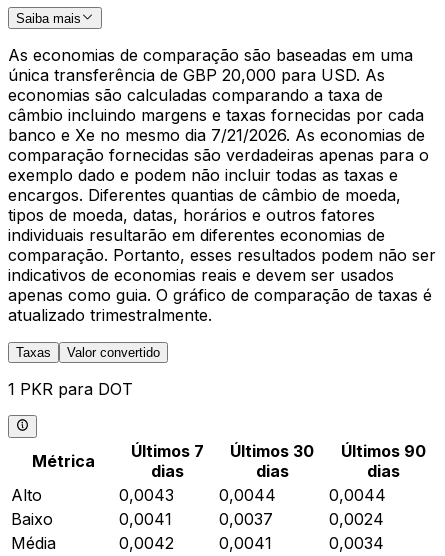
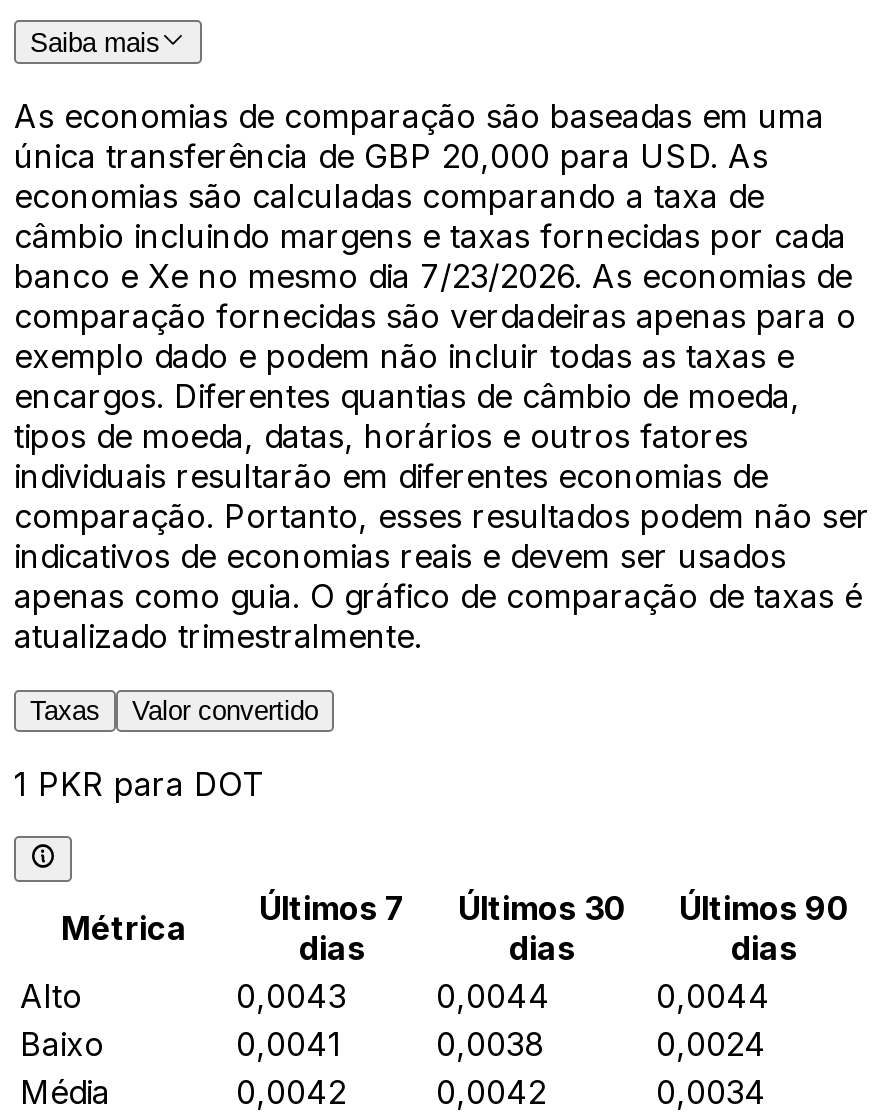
- banco e Xe no mesmo dia 7/21/2026. As economias de
+ banco e Xe no mesmo dia 7/23/2026. As economias de

- 0,0037
+ 0,0038

- 0,0041
+ 0,0042
